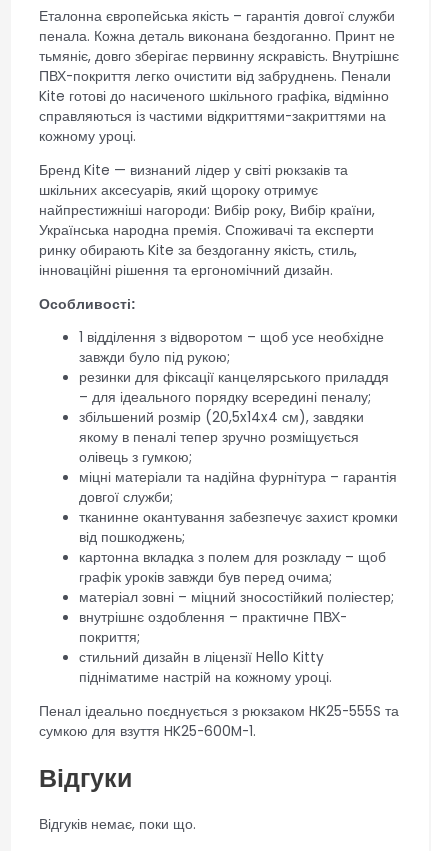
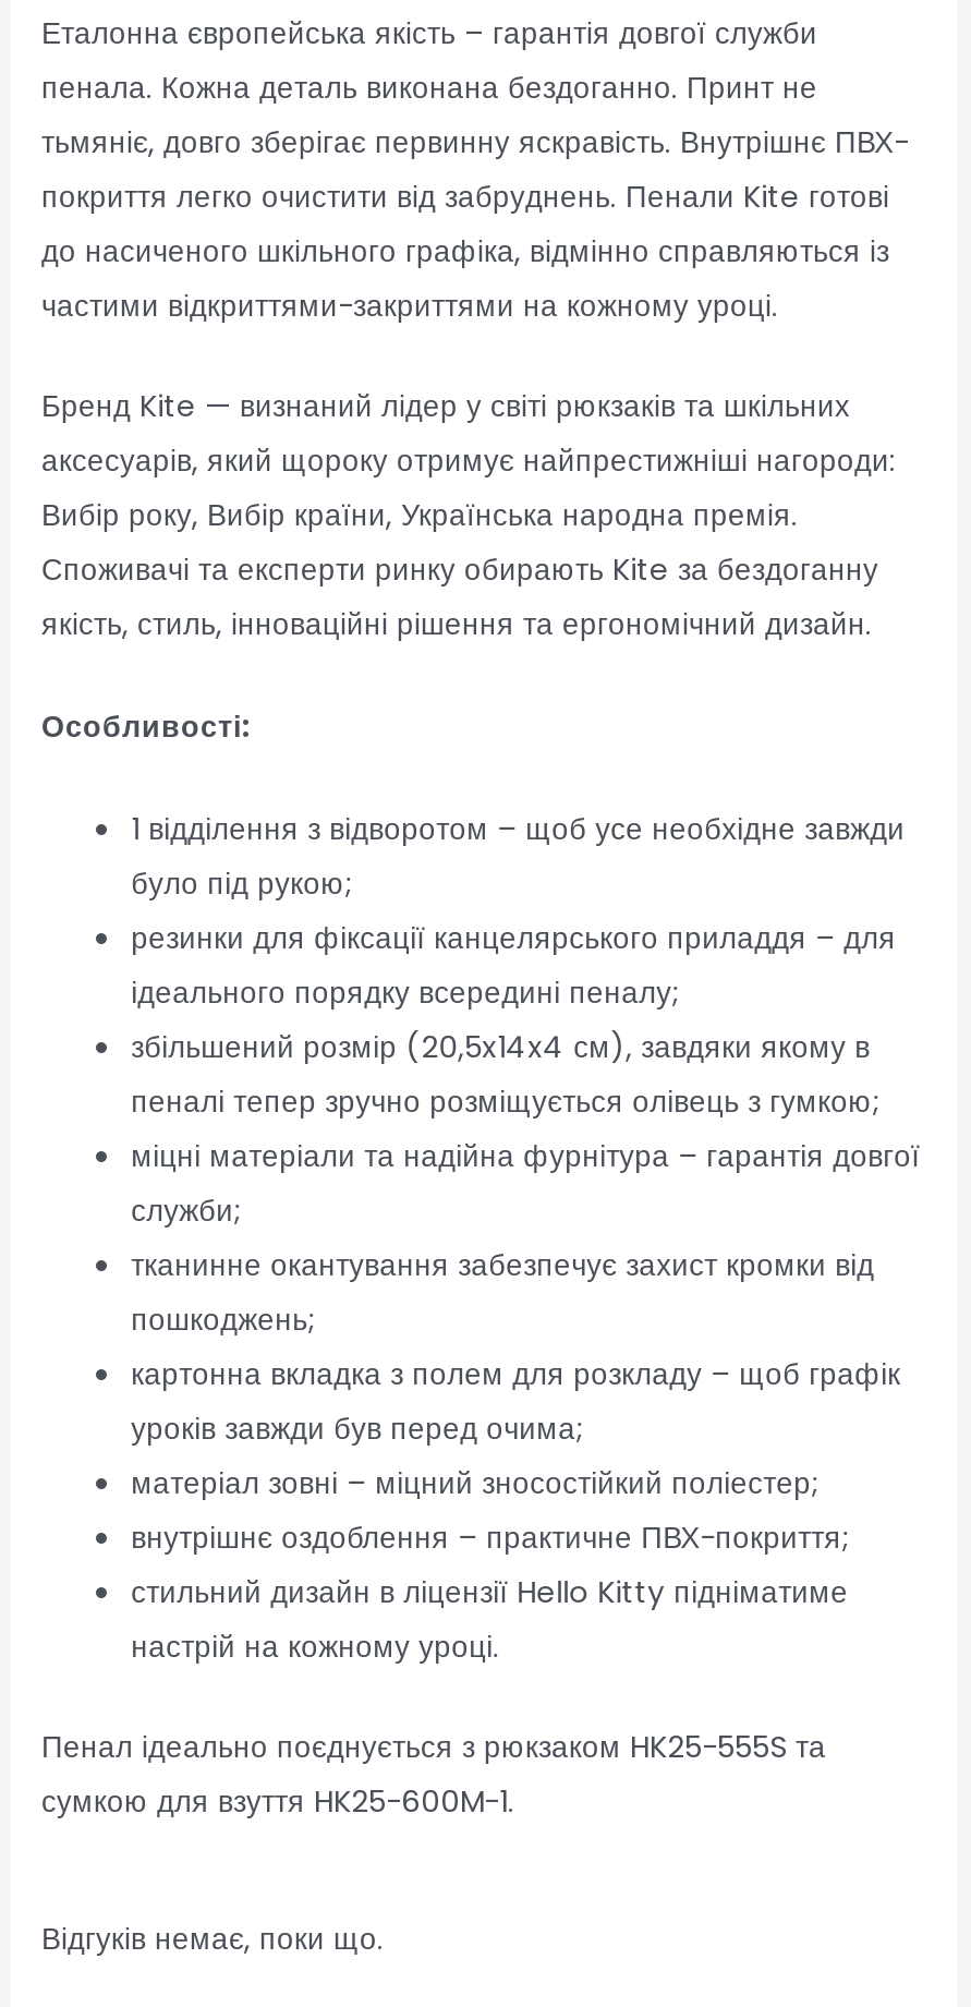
moved down: матеріал зовні – міцний зносостійкий поліестер;

moved down: Пенал ідеально поєднується з рюкзаком HK25-555S та

moved down: сумкою для взуття HK25-600M-1.

- Відгуки
